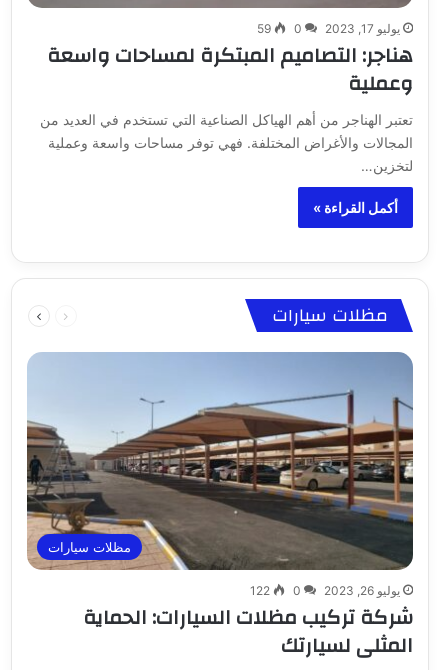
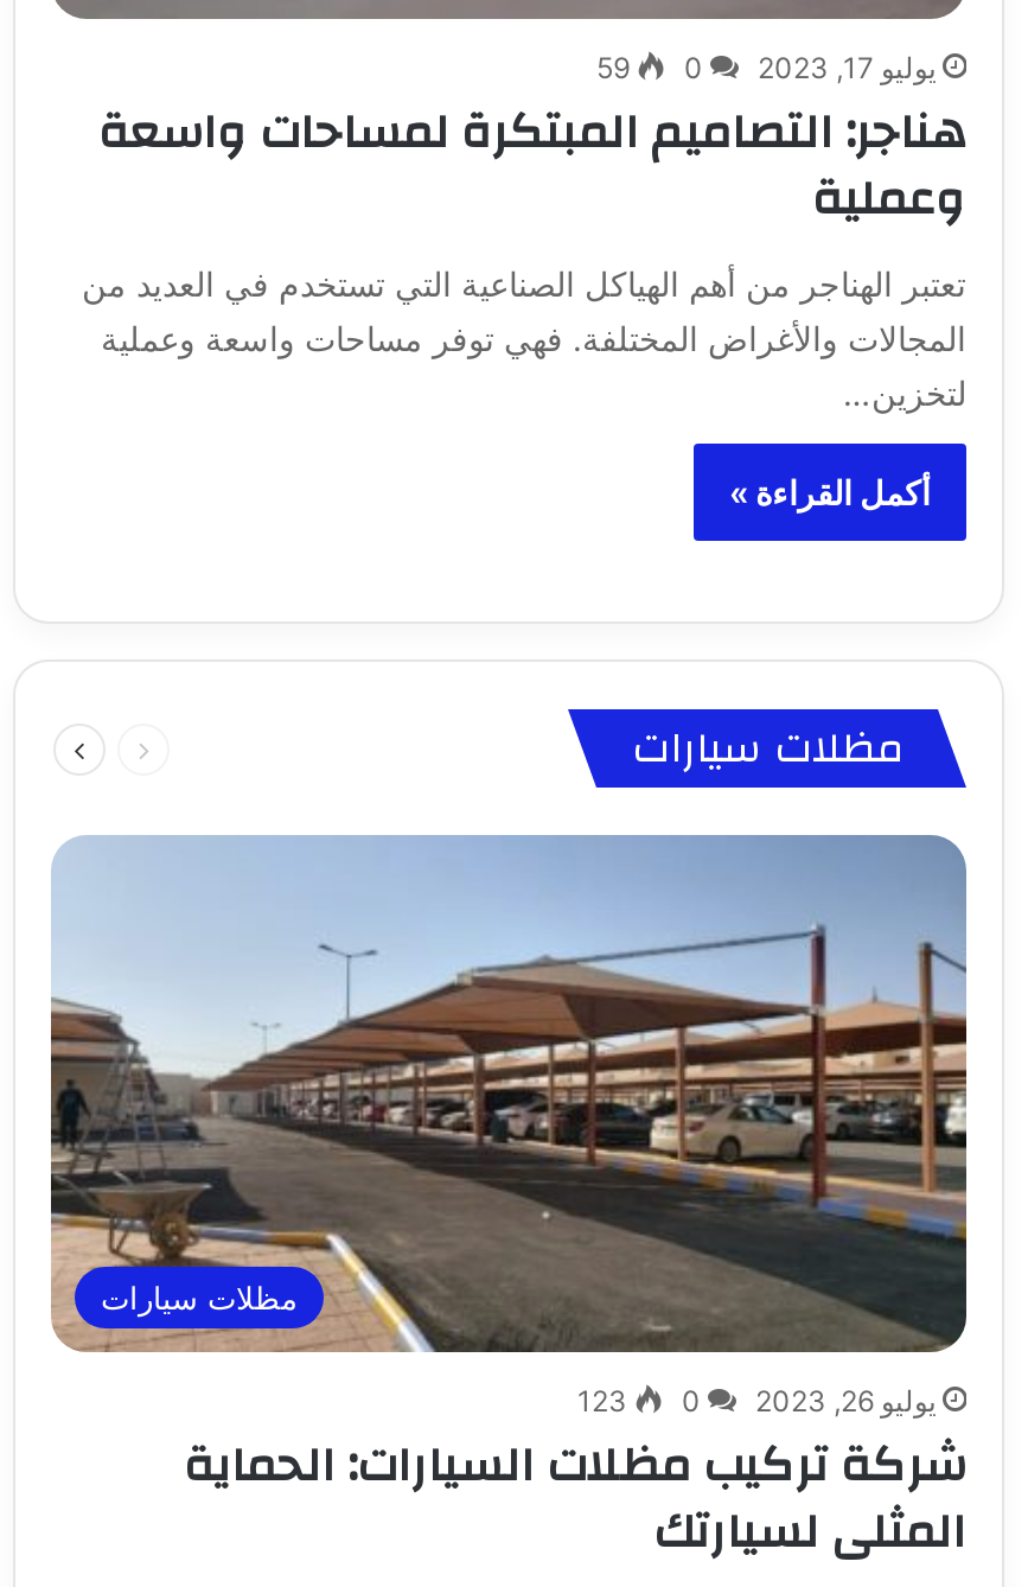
- 122 0
+ 123 0
